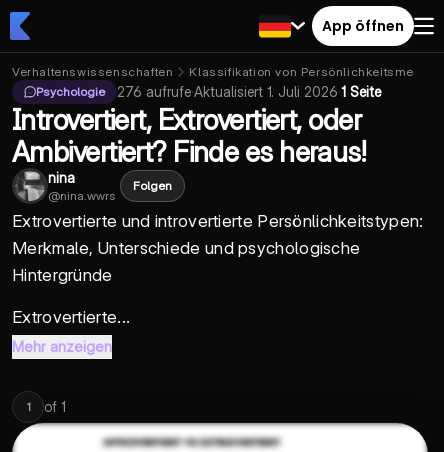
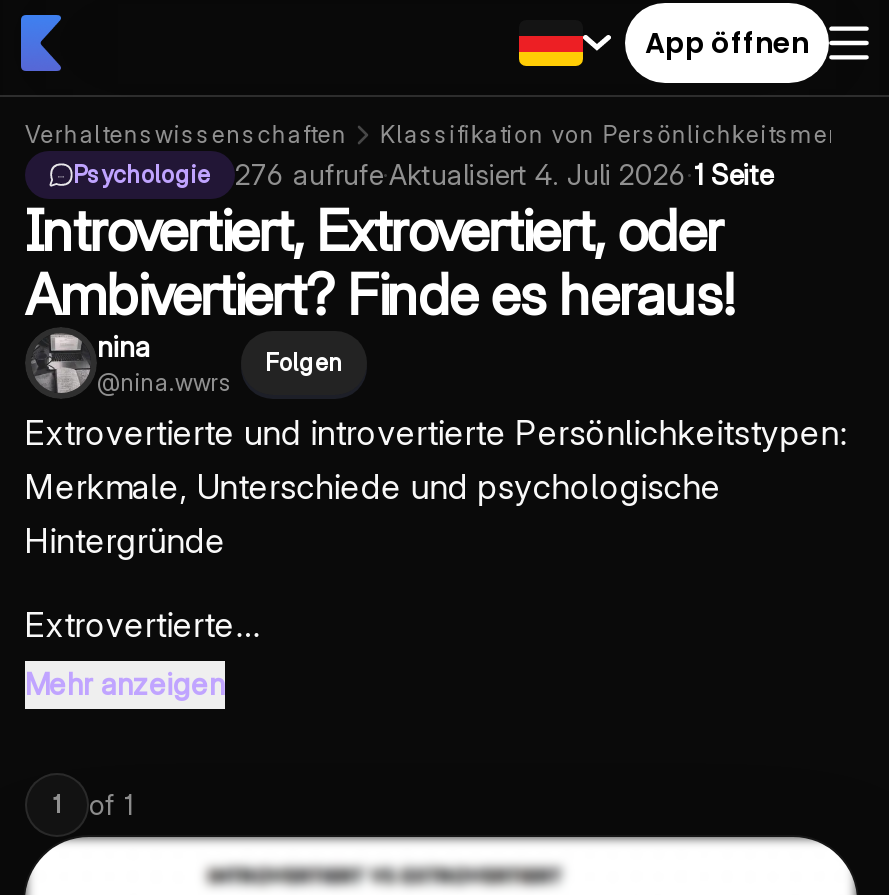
- 276 aufrufe · Aktualisiert 1. Juli 2026 · 1 Seite
+ 276 aufrufe · Aktualisiert 4. Juli 2026 · 1 Seite
